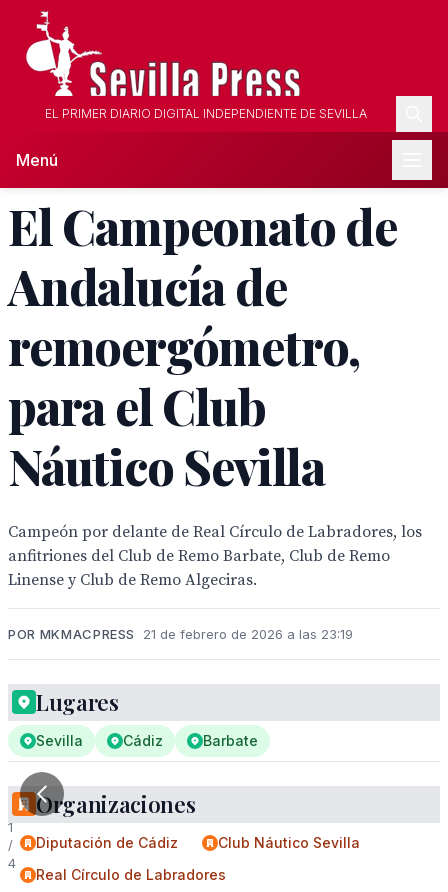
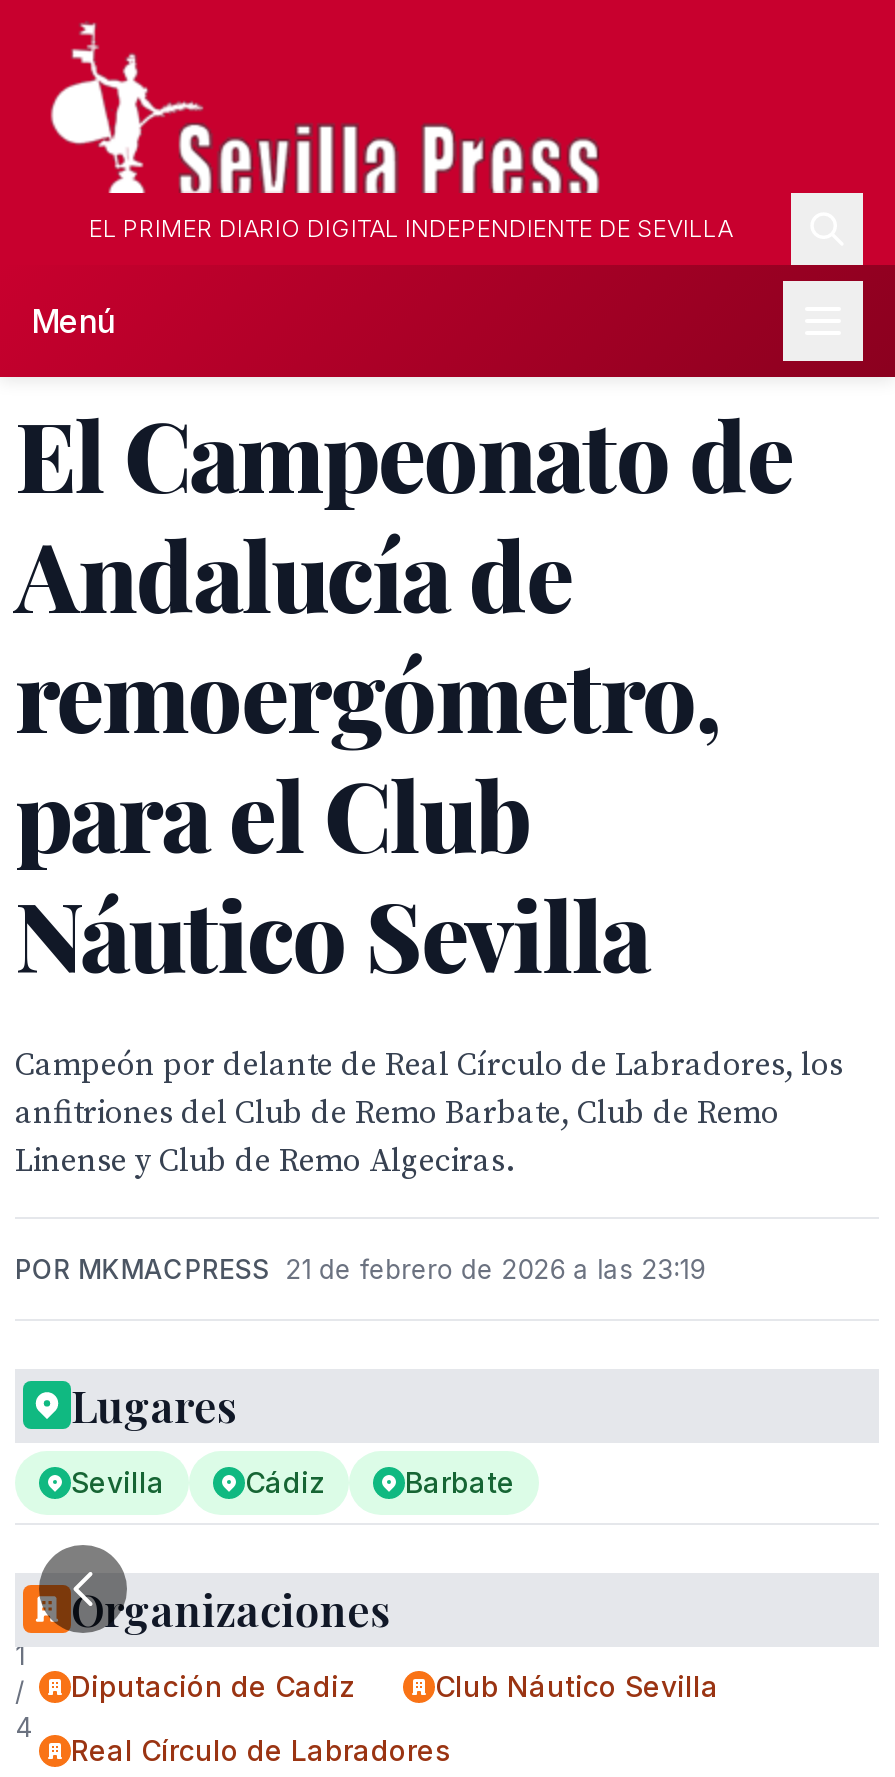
- Diputación de Cádiz
+ Diputación de Cadiz
